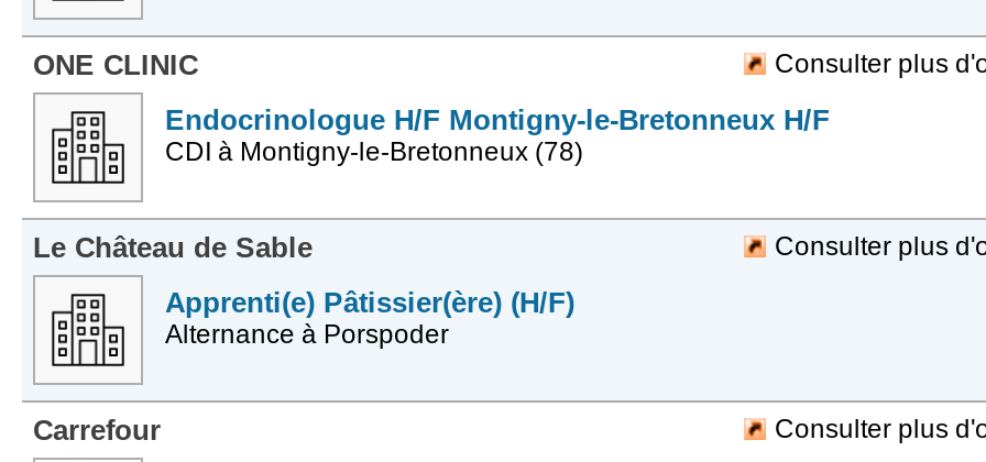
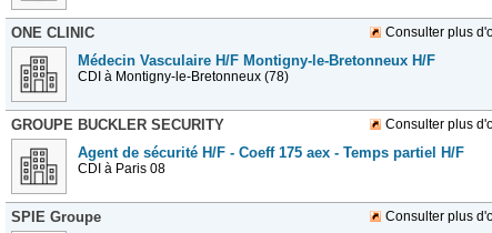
- Endocrinologue H/F Montigny-le-Bretonneux H/F
+ Médecin Vasculaire H/F Montigny-le-Bretonneux H/F

- Le Château de Sable
+ GROUPE BUCKLER SECURITY

- Apprenti(e) Pâtissier(ère) (H/F)
- Alternance à Porspoder
+ Agent de sécurité H/F - Coeff 175 aex - Temps partiel H/F
+ CDI à Paris 08

- Carrefour
+ SPIE Groupe
